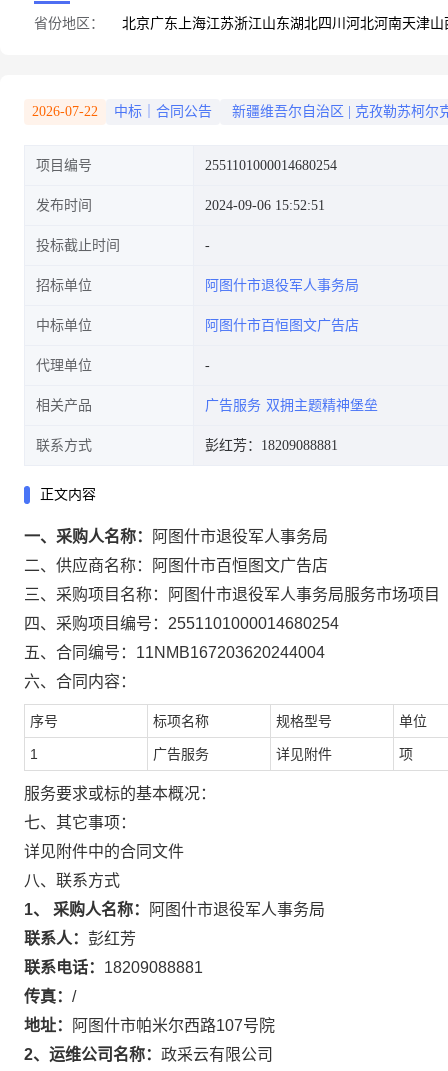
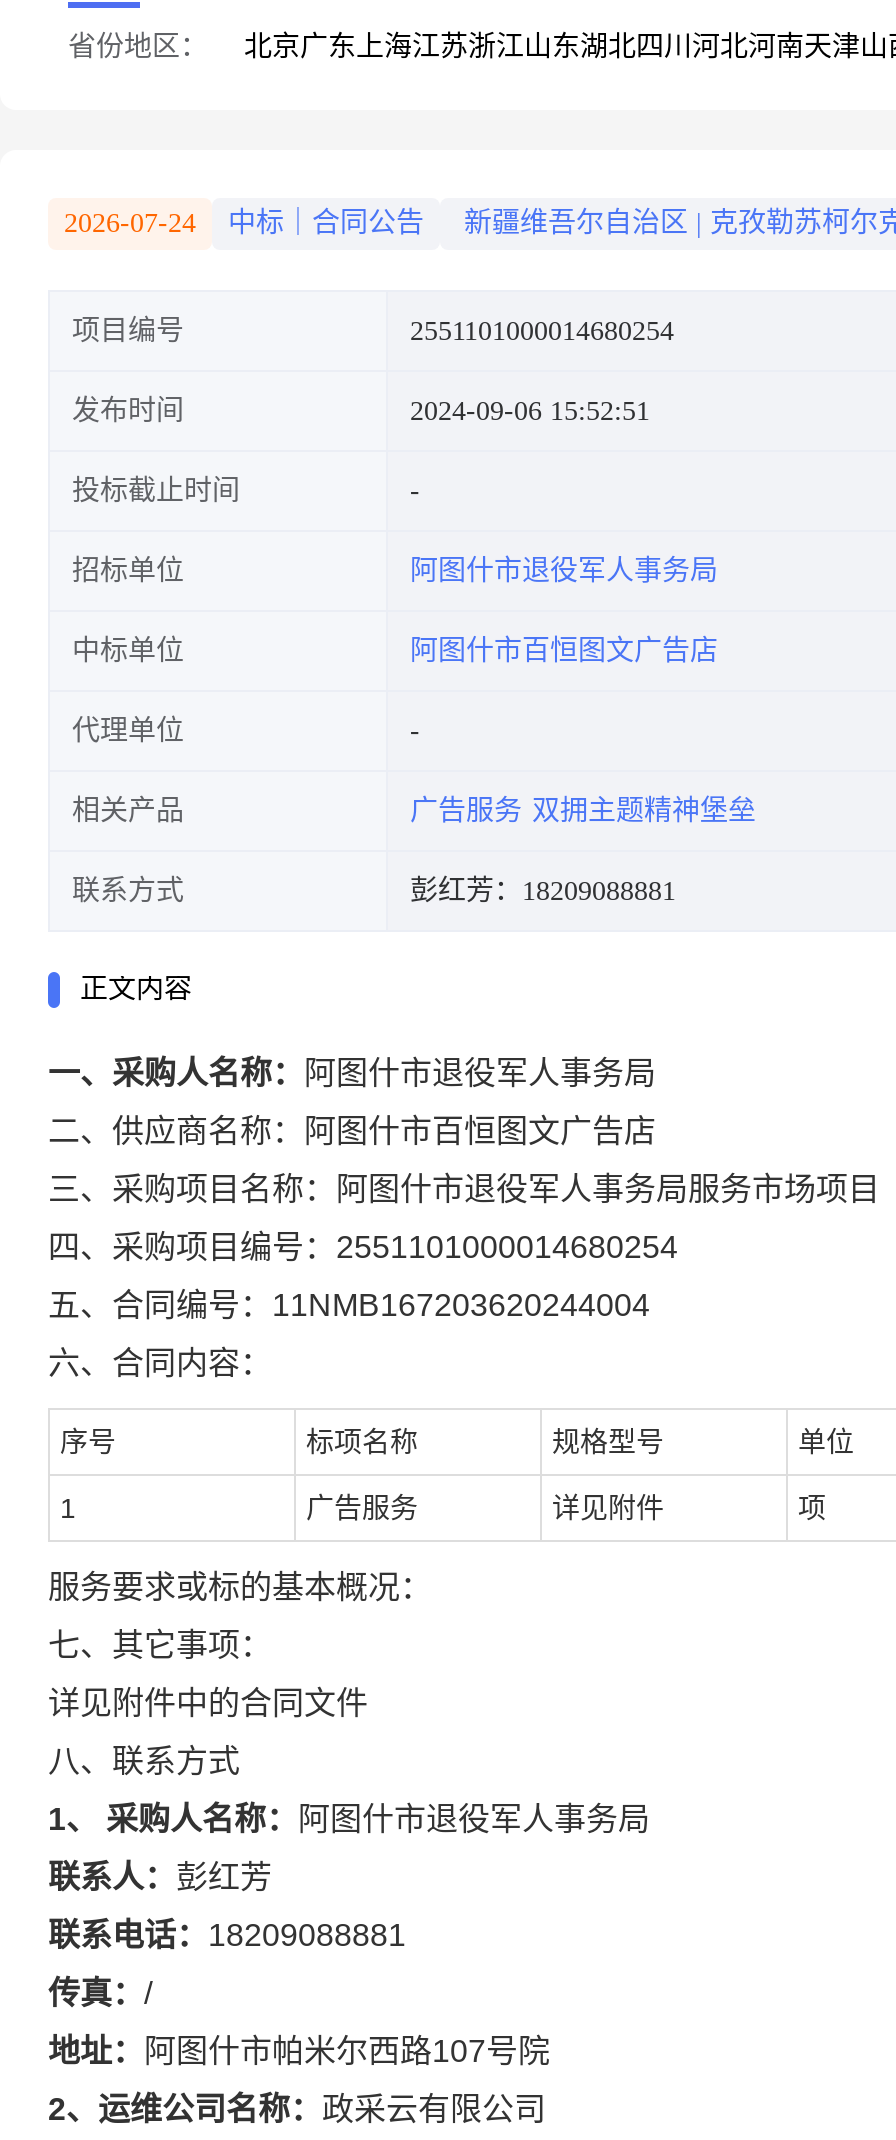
- 2026-07-22
+ 2026-07-24
